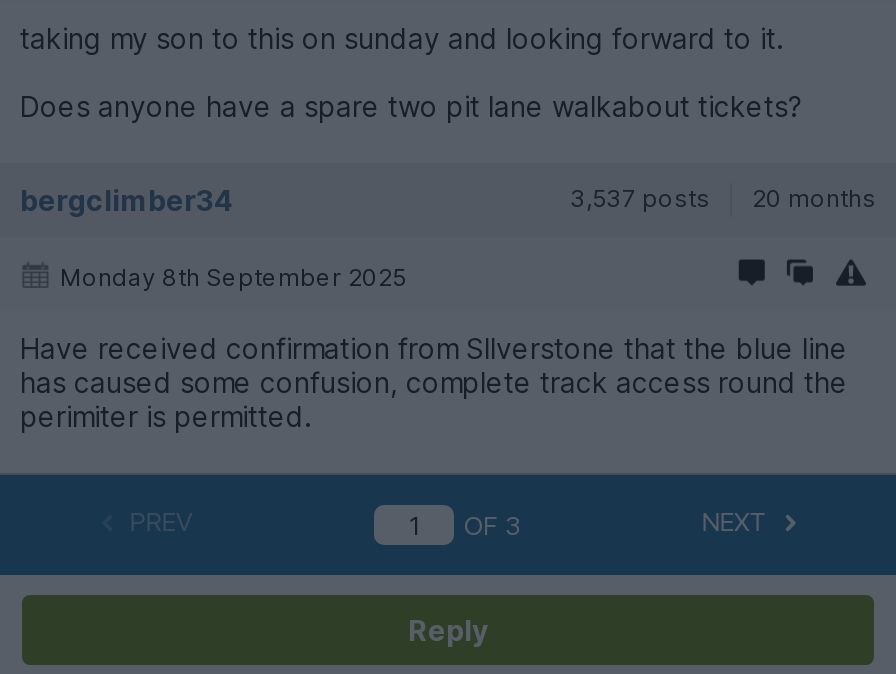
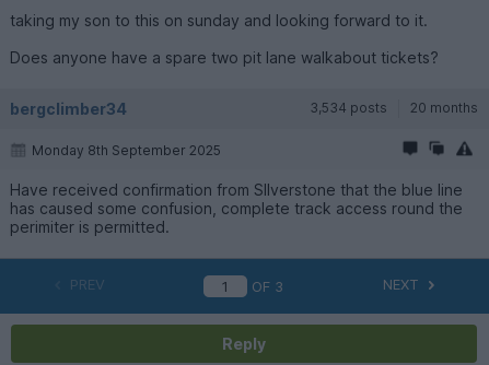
- 3,537 posts 20 months
+ 3,534 posts 20 months
